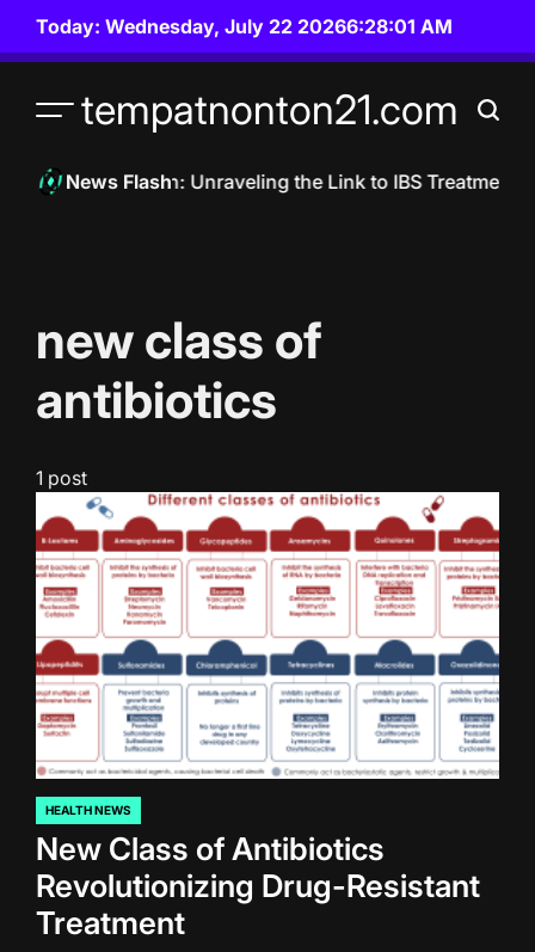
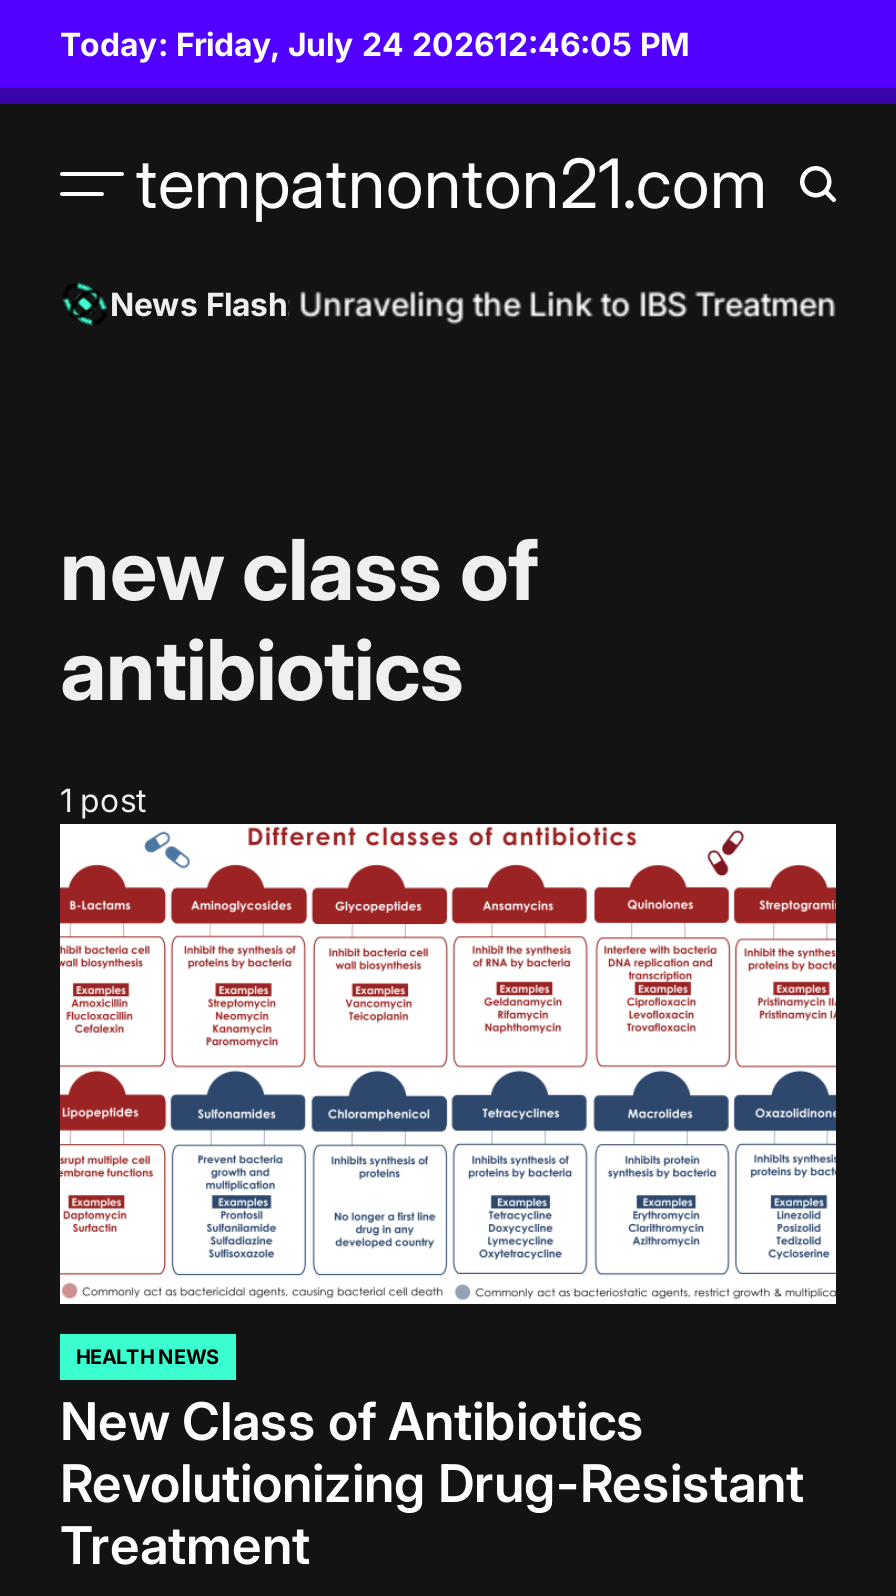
- Today: Wednesday, July 22 20266:28:01 AM
+ Today: Friday, July 24 202612:46:05 PM
